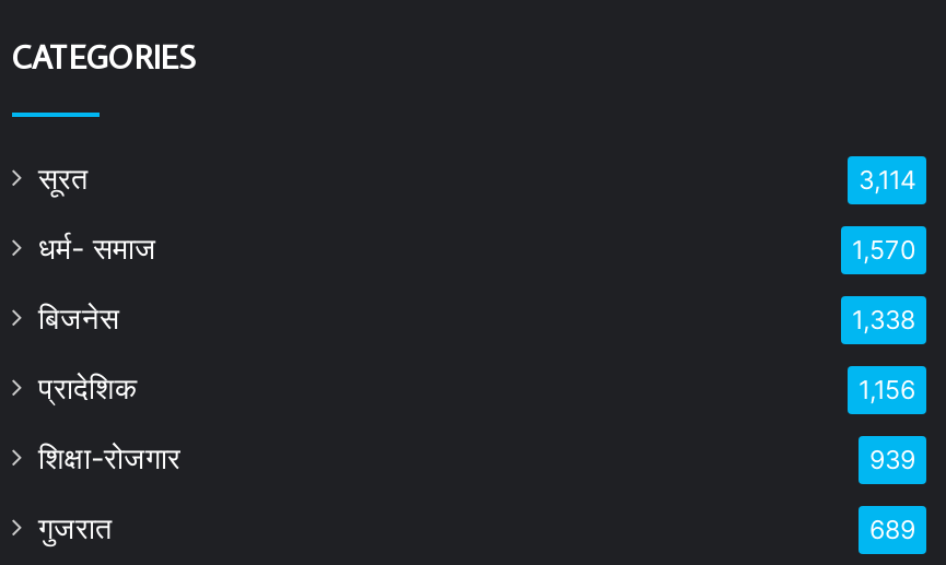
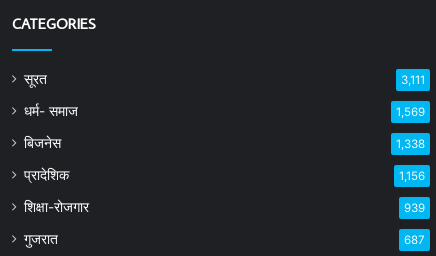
- 3,114
+ 3,111

- 1,570
+ 1,569

- 689
+ 687
